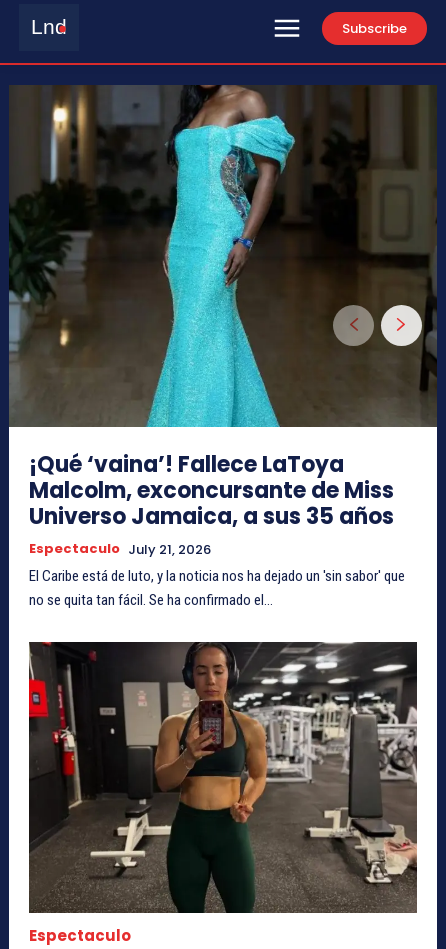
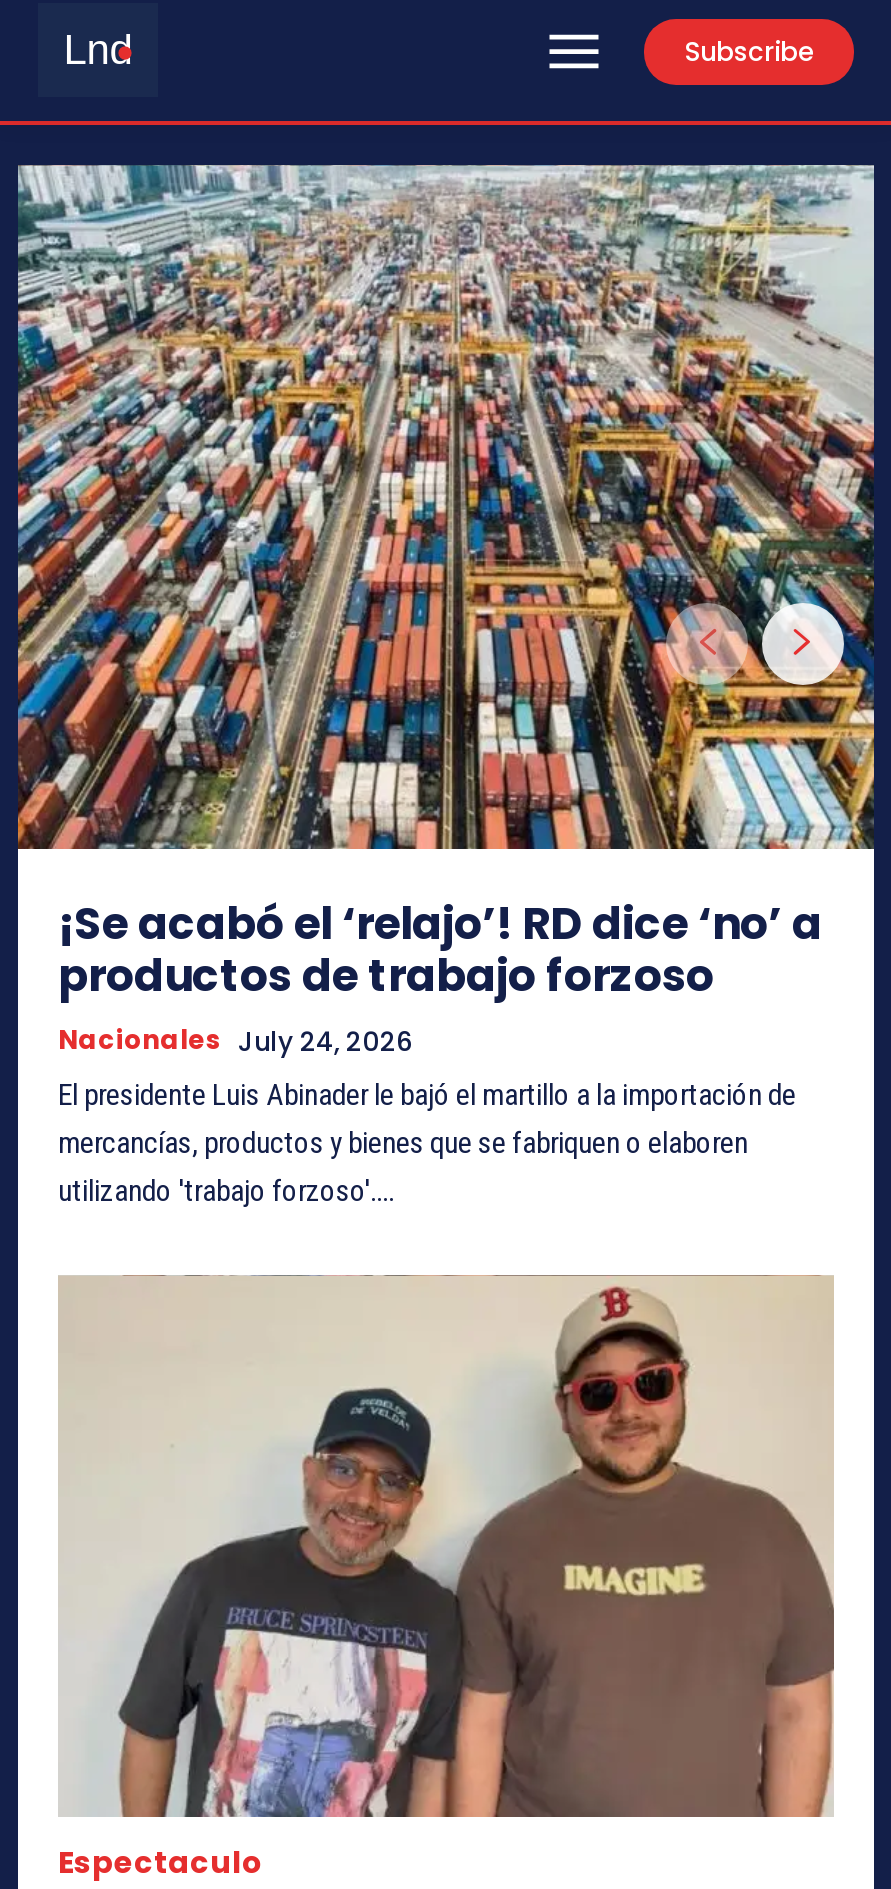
- [image]
- ¡Qué ‘vaina’! Fallece LaToya
- Malcolm, exconcursante de Miss
- Universo Jamaica, a sus 35 años
- Espectaculo July 21, 2026
- El Caribe está de luto, y la noticia nos ha dejado un 'sin sabor' que
- no se quita tan fácil. Se ha confirmado el...
+ [image]
+ ¡Se acabó el ‘relajo’! RD dice ‘no’ a
+ productos de trabajo forzoso
+ Nacionales July 24, 2026
+ El presidente Luis Abinader le bajó el martillo a la importación de
+ mercancías, productos y bienes que se fabriquen o elaboren
+ utilizando 'trabajo forzoso'....

- [image]
+ [image]
